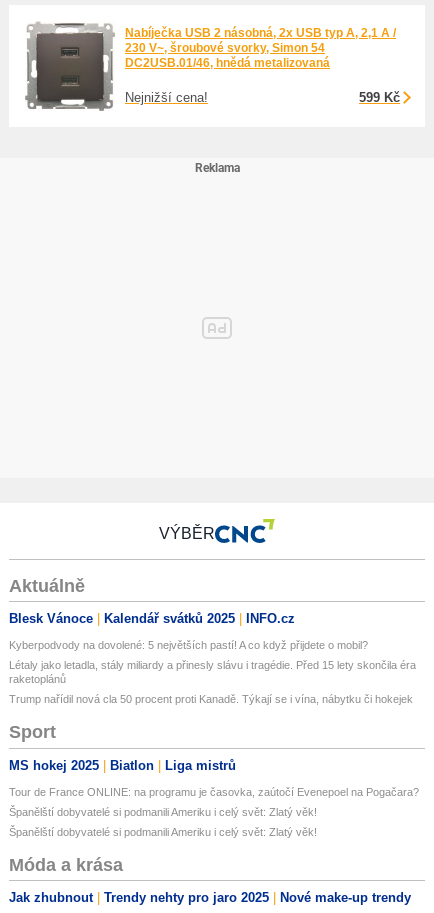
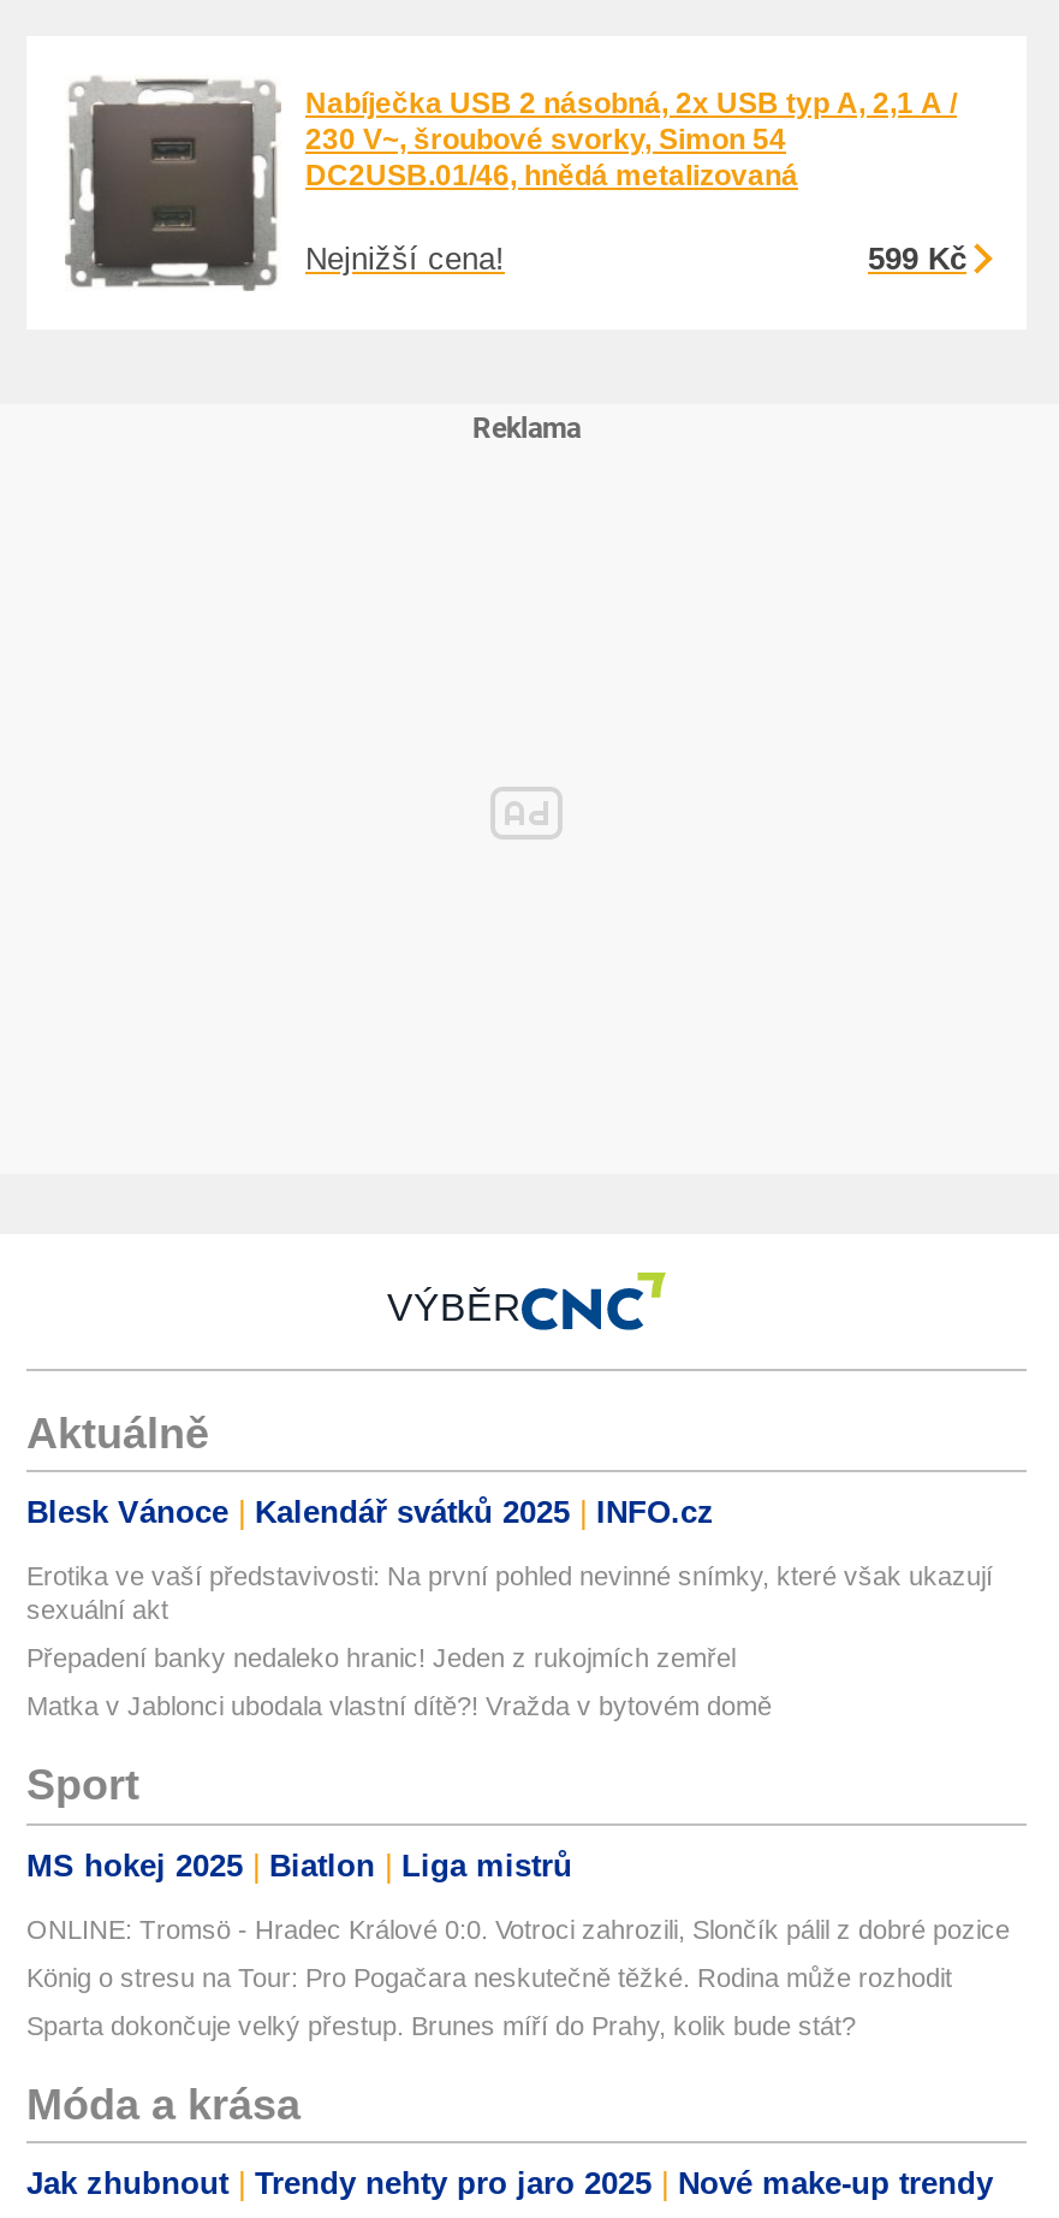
- Kyberpodvody na dovolené: 5 největších pastí! A co když přijdete o mobil?
+ Erotika ve vaší představivosti: Na první pohled nevinné snímky, které však ukazují
+ sexuální akt

- Létaly jako letadla, stály miliardy a přinesly slávu i tragédie. Před 15 lety skončila éra
- raketoplánů
+ Přepadení banky nedaleko hranic! Jeden z rukojmích zemřel

- Trump nařídil nová cla 50 procent proti Kanadě. Týkají se i vína, nábytku či hokejek
+ Matka v Jablonci ubodala vlastní dítě?! Vražda v bytovém domě

- Tour de France ONLINE: na programu je časovka, zaútočí Evenepoel na Pogačara?
+ ONLINE: Tromsö - Hradec Králové 0:0. Votroci zahrozili, Slončík pálil z dobré pozice

- Španělští dobyvatelé si podmanili Ameriku i celý svět: Zlatý věk!
+ König o stresu na Tour: Pro Pogačara neskutečně těžké. Rodina může rozhodit

- Španělští dobyvatelé si podmanili Ameriku i celý svět: Zlatý věk!
+ Sparta dokončuje velký přestup. Brunes míří do Prahy, kolik bude stát?
